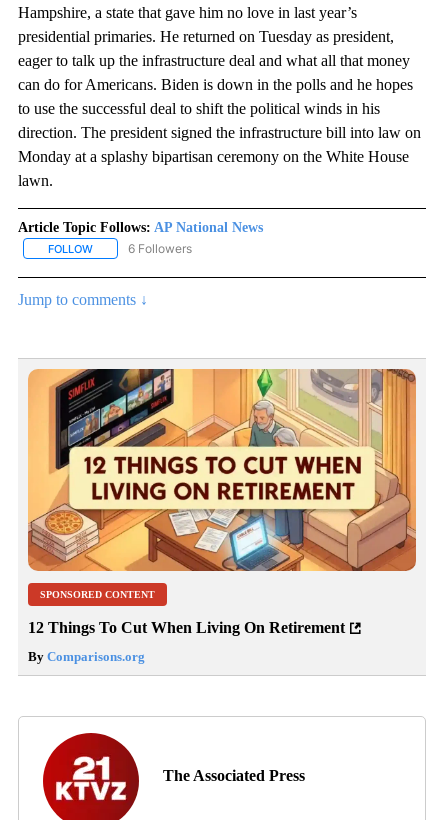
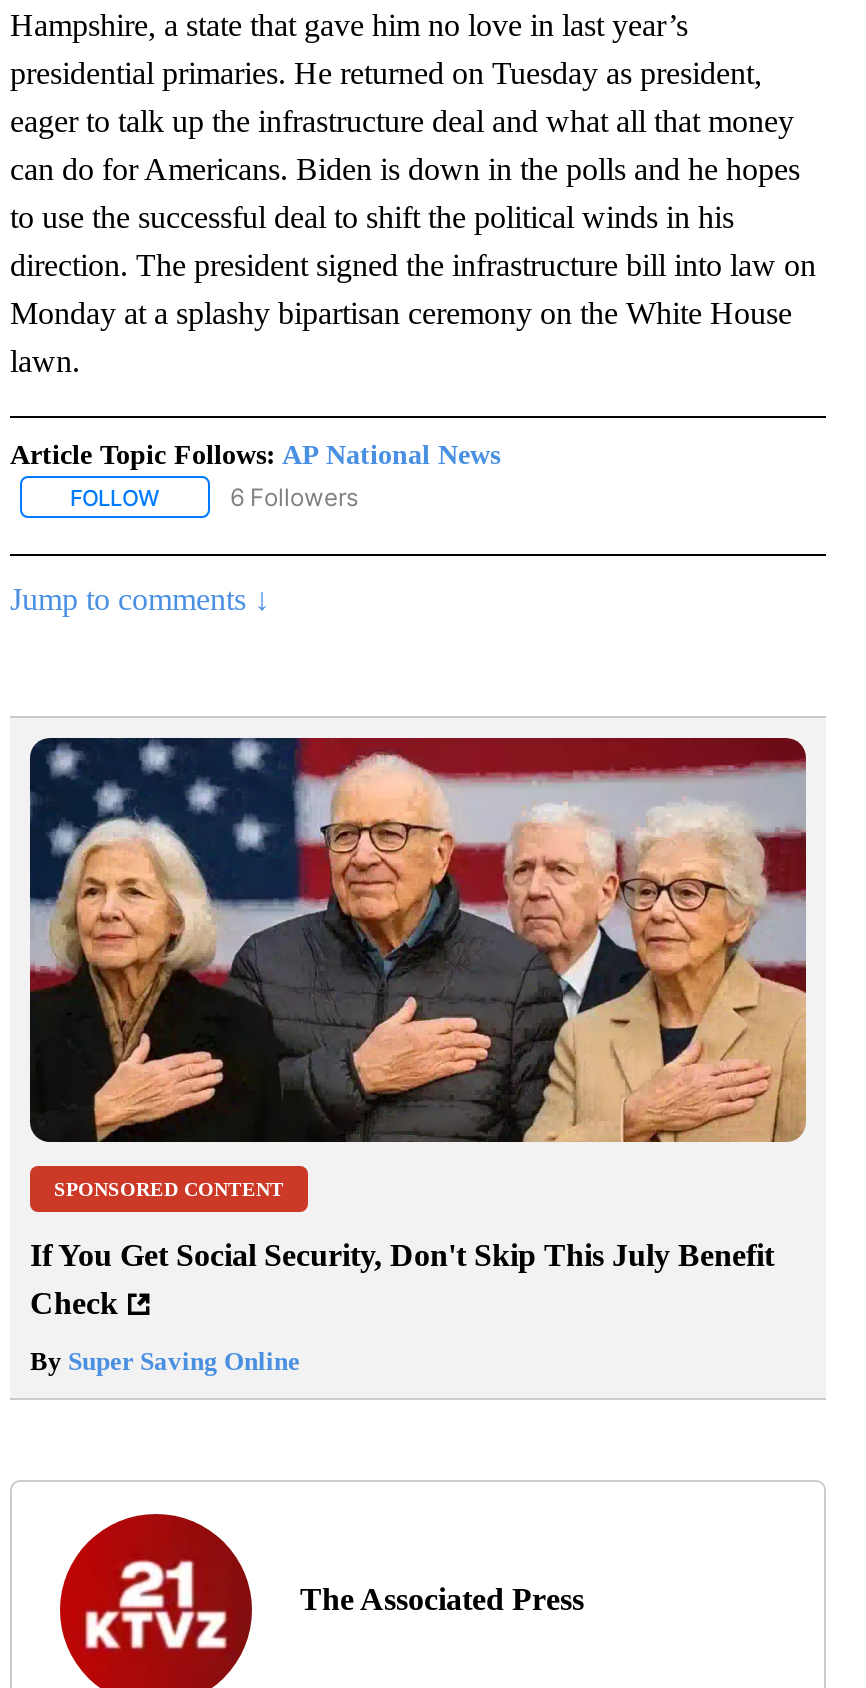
- [image]
+ [image]

- 12 Things To Cut When Living On Retirement
+ If You Get Social Security, Don't Skip This July Benefit
+ Check

- By Comparisons.org
+ By Super Saving Online
